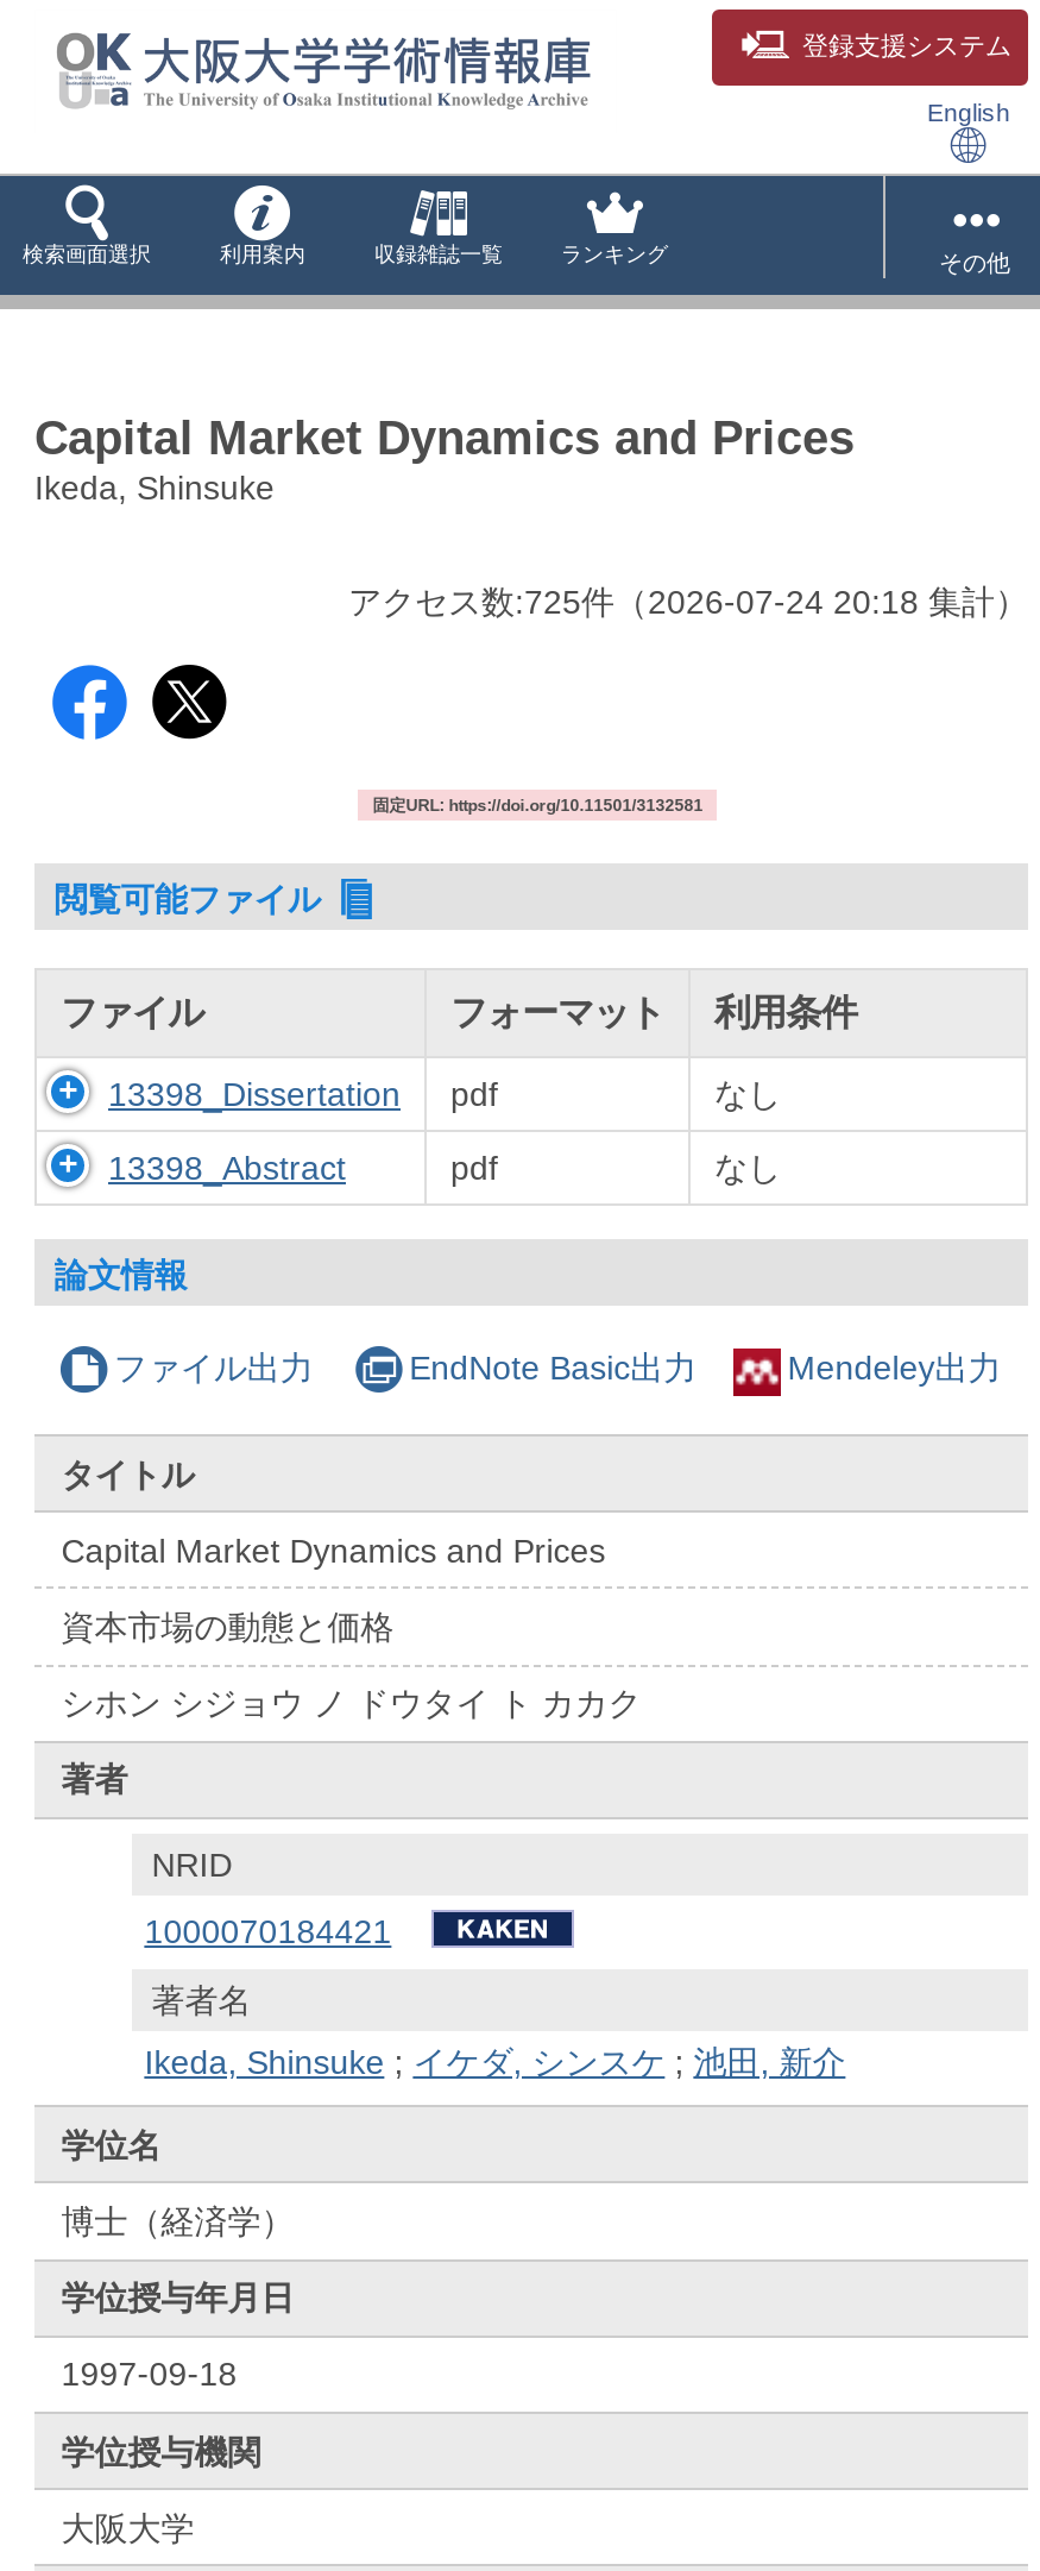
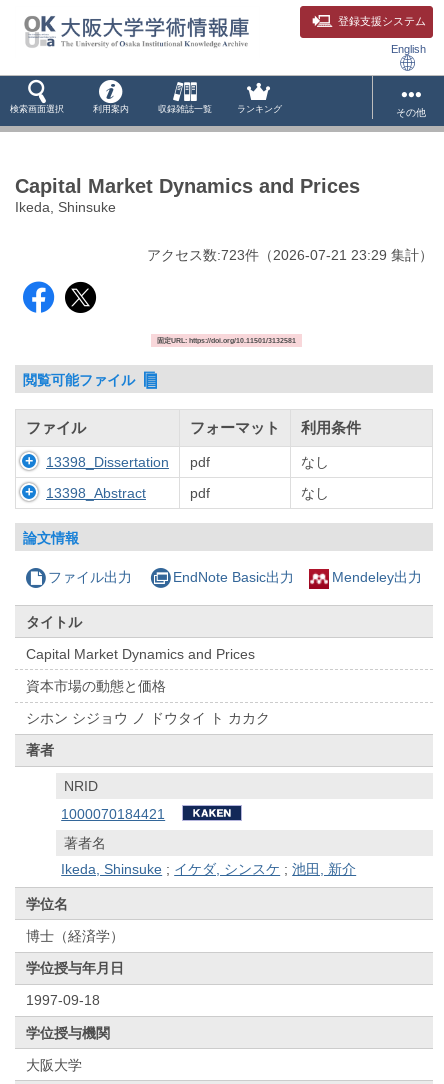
- アクセス数:725件（2026-07-24 20:18 集計）
+ アクセス数:723件（2026-07-21 23:29 集計）
